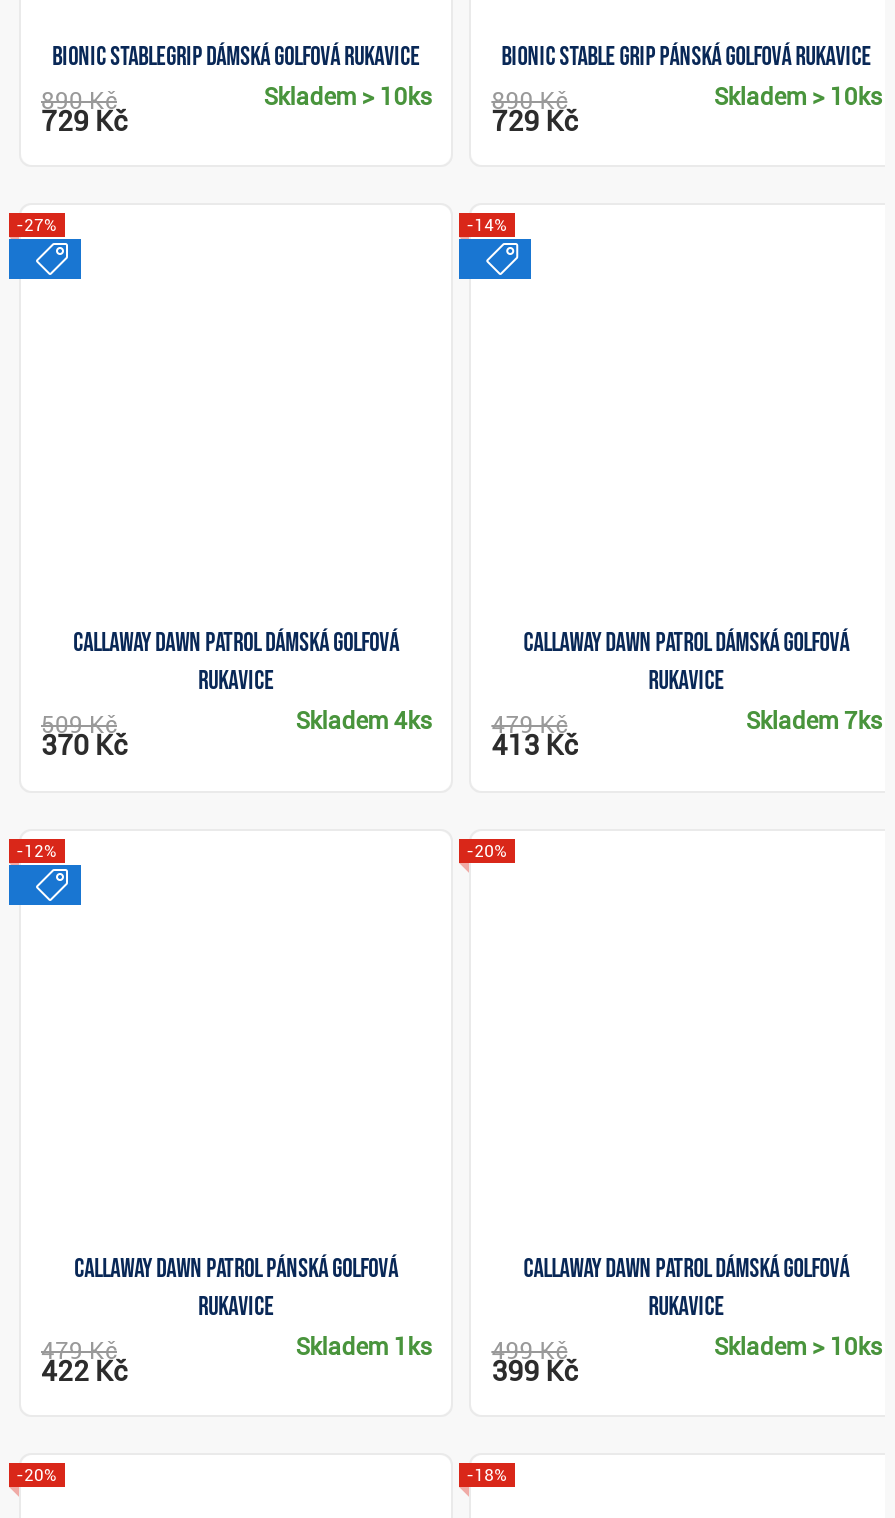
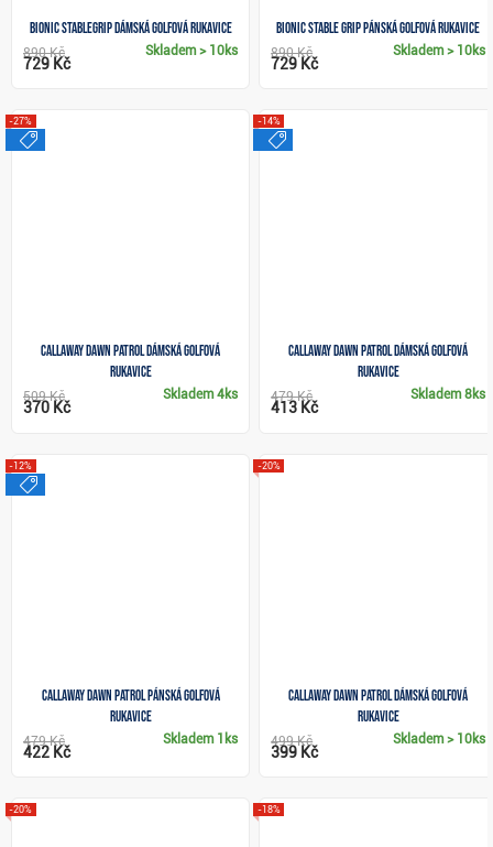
- Skladem 7ks
+ Skladem 8ks
